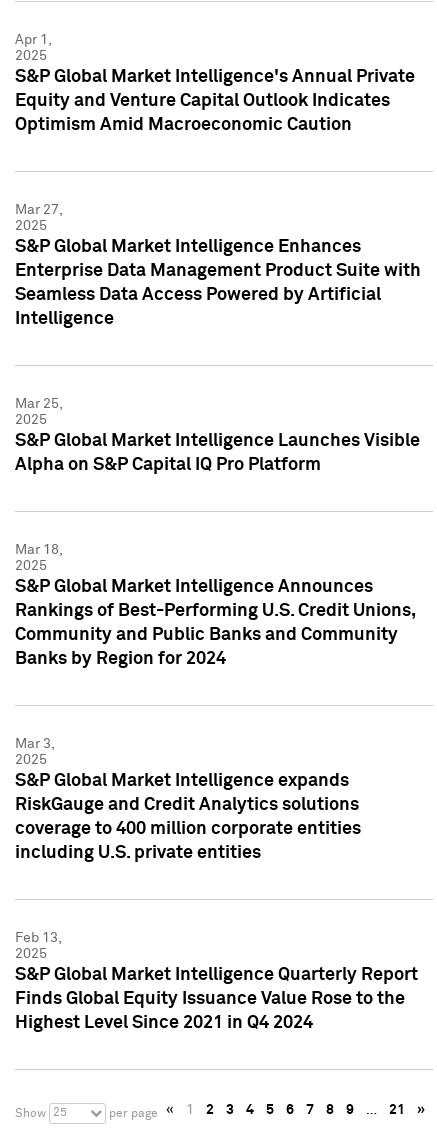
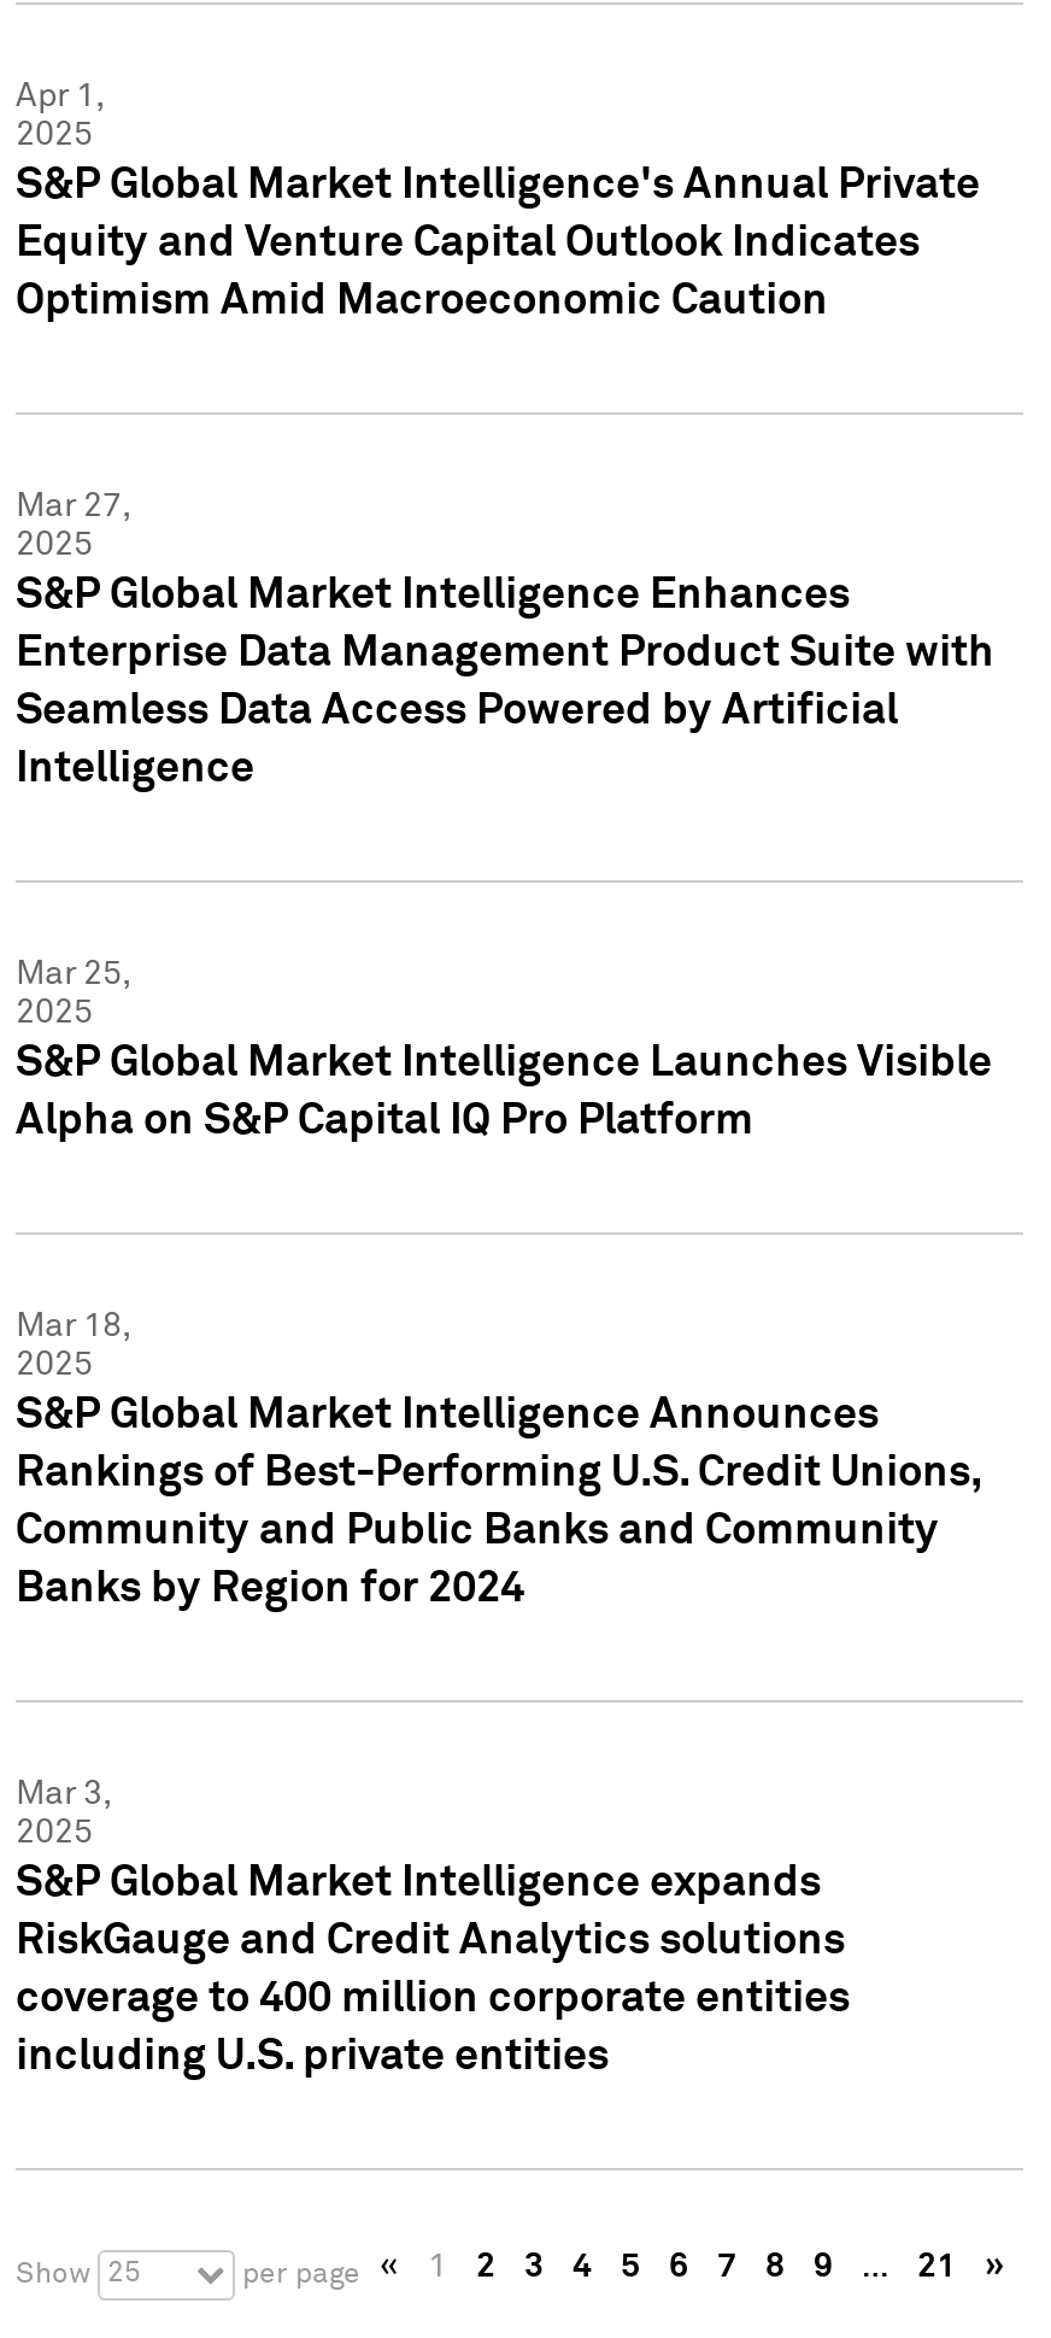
- Feb 13,
- 2025
- S&P Global Market Intelligence Quarterly Report
- Finds Global Equity Issuance Value Rose to the
- Highest Level Since 2021 in Q4 2024
